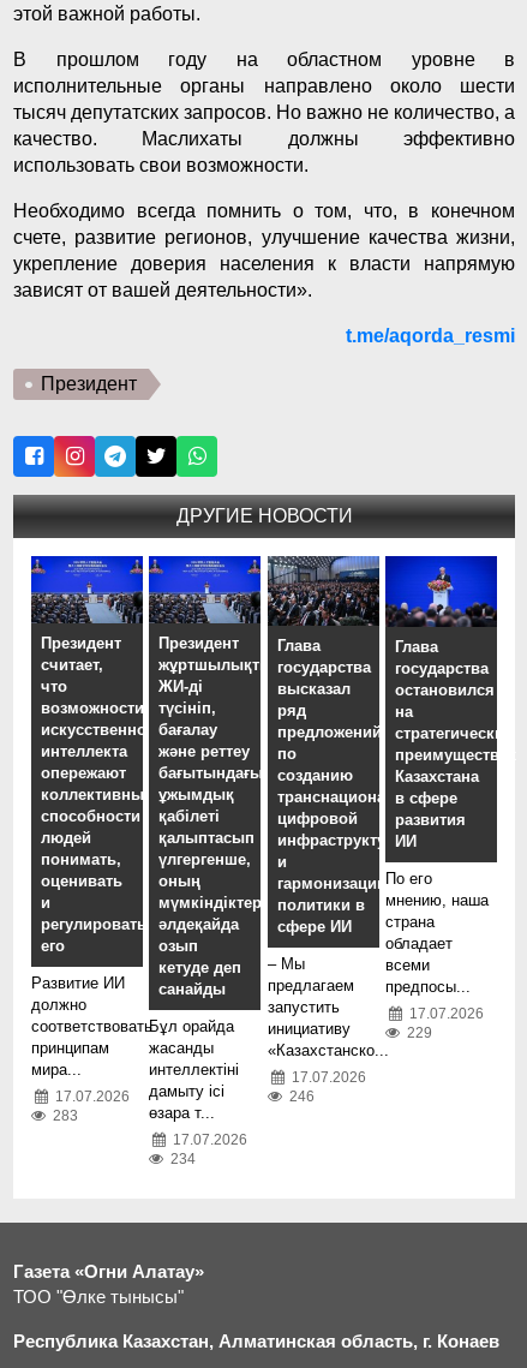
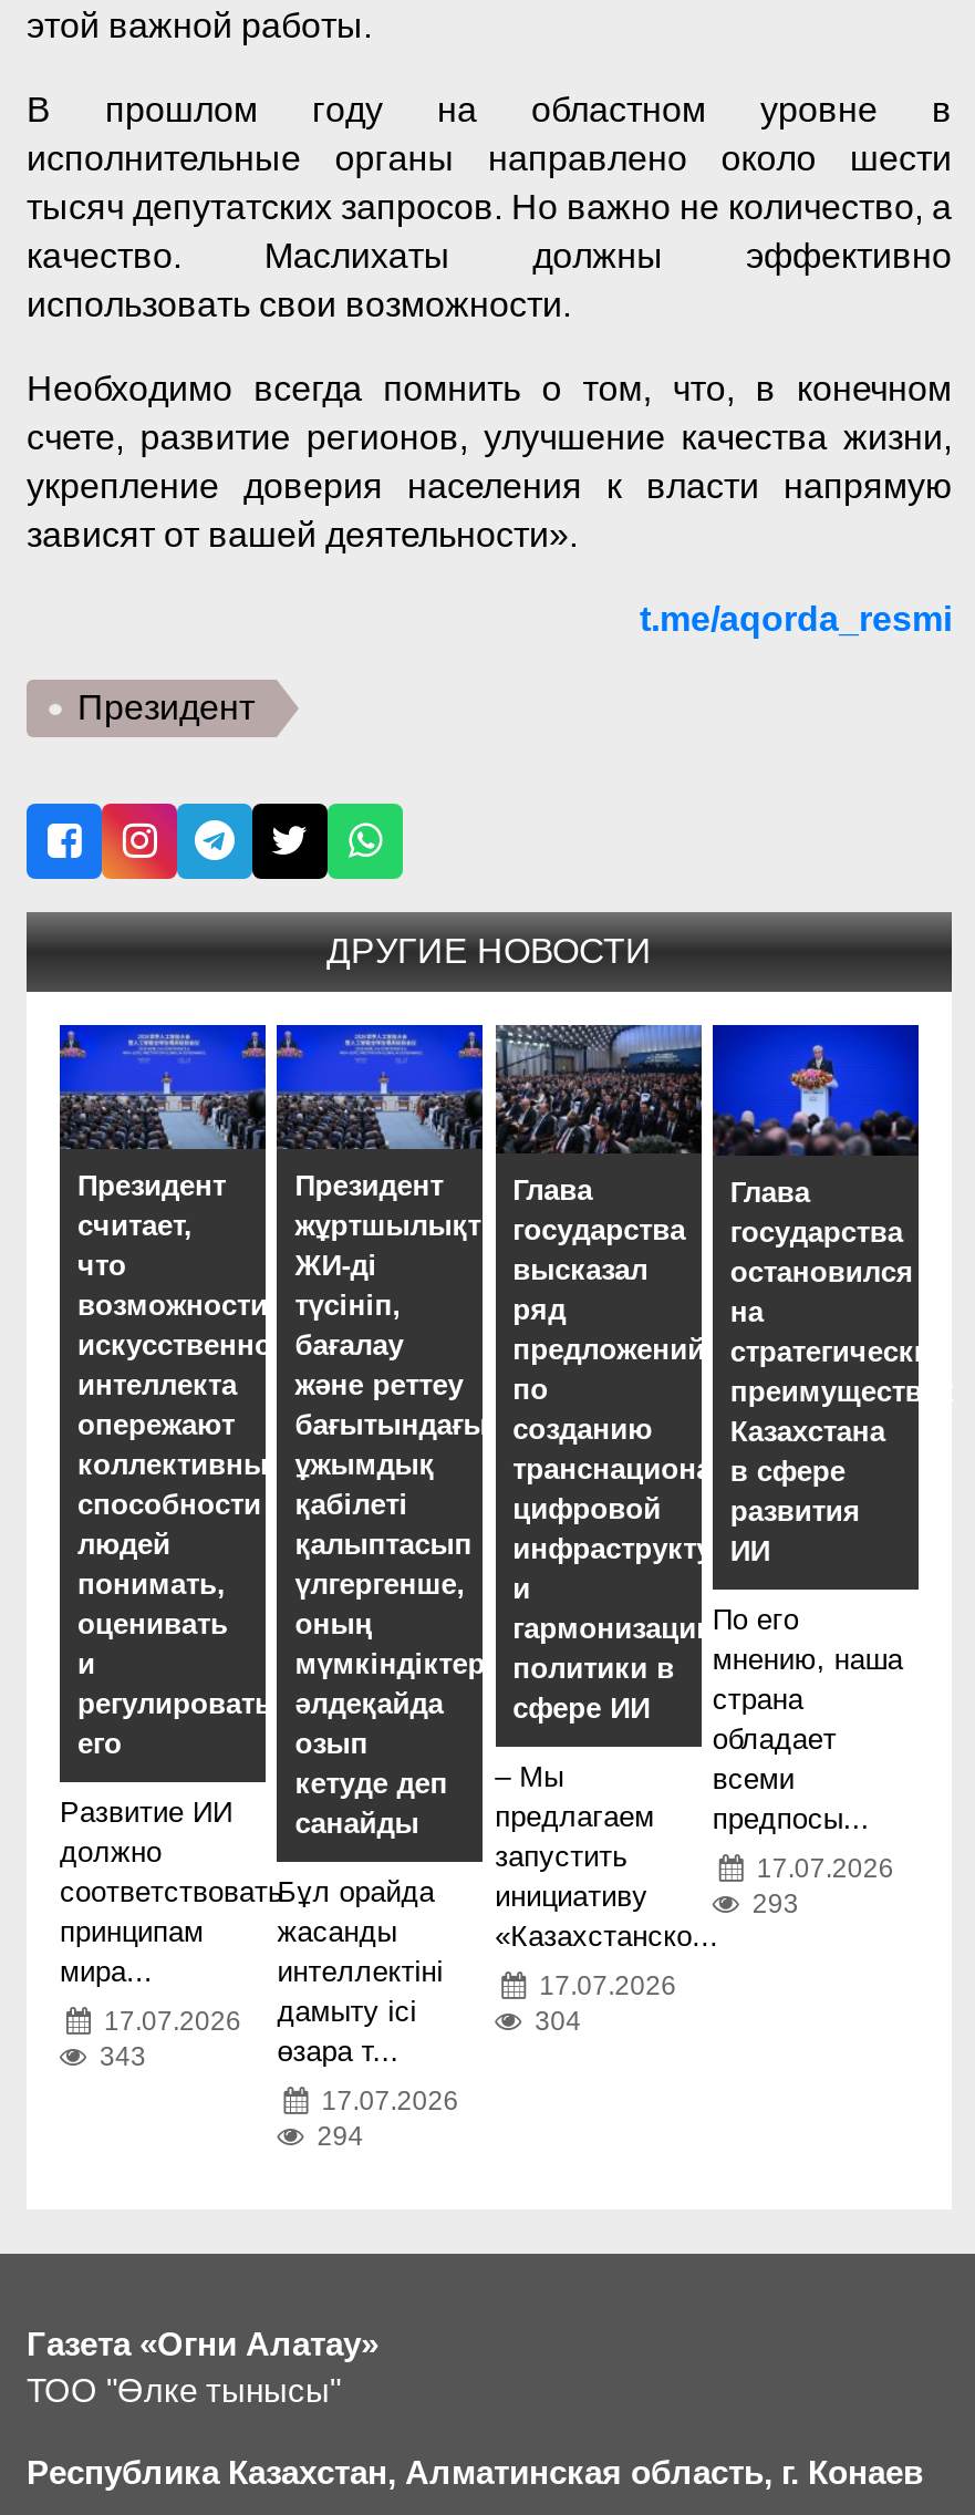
- 229
+ 293

- 246
+ 304

- 283
+ 343

- 234
+ 294
